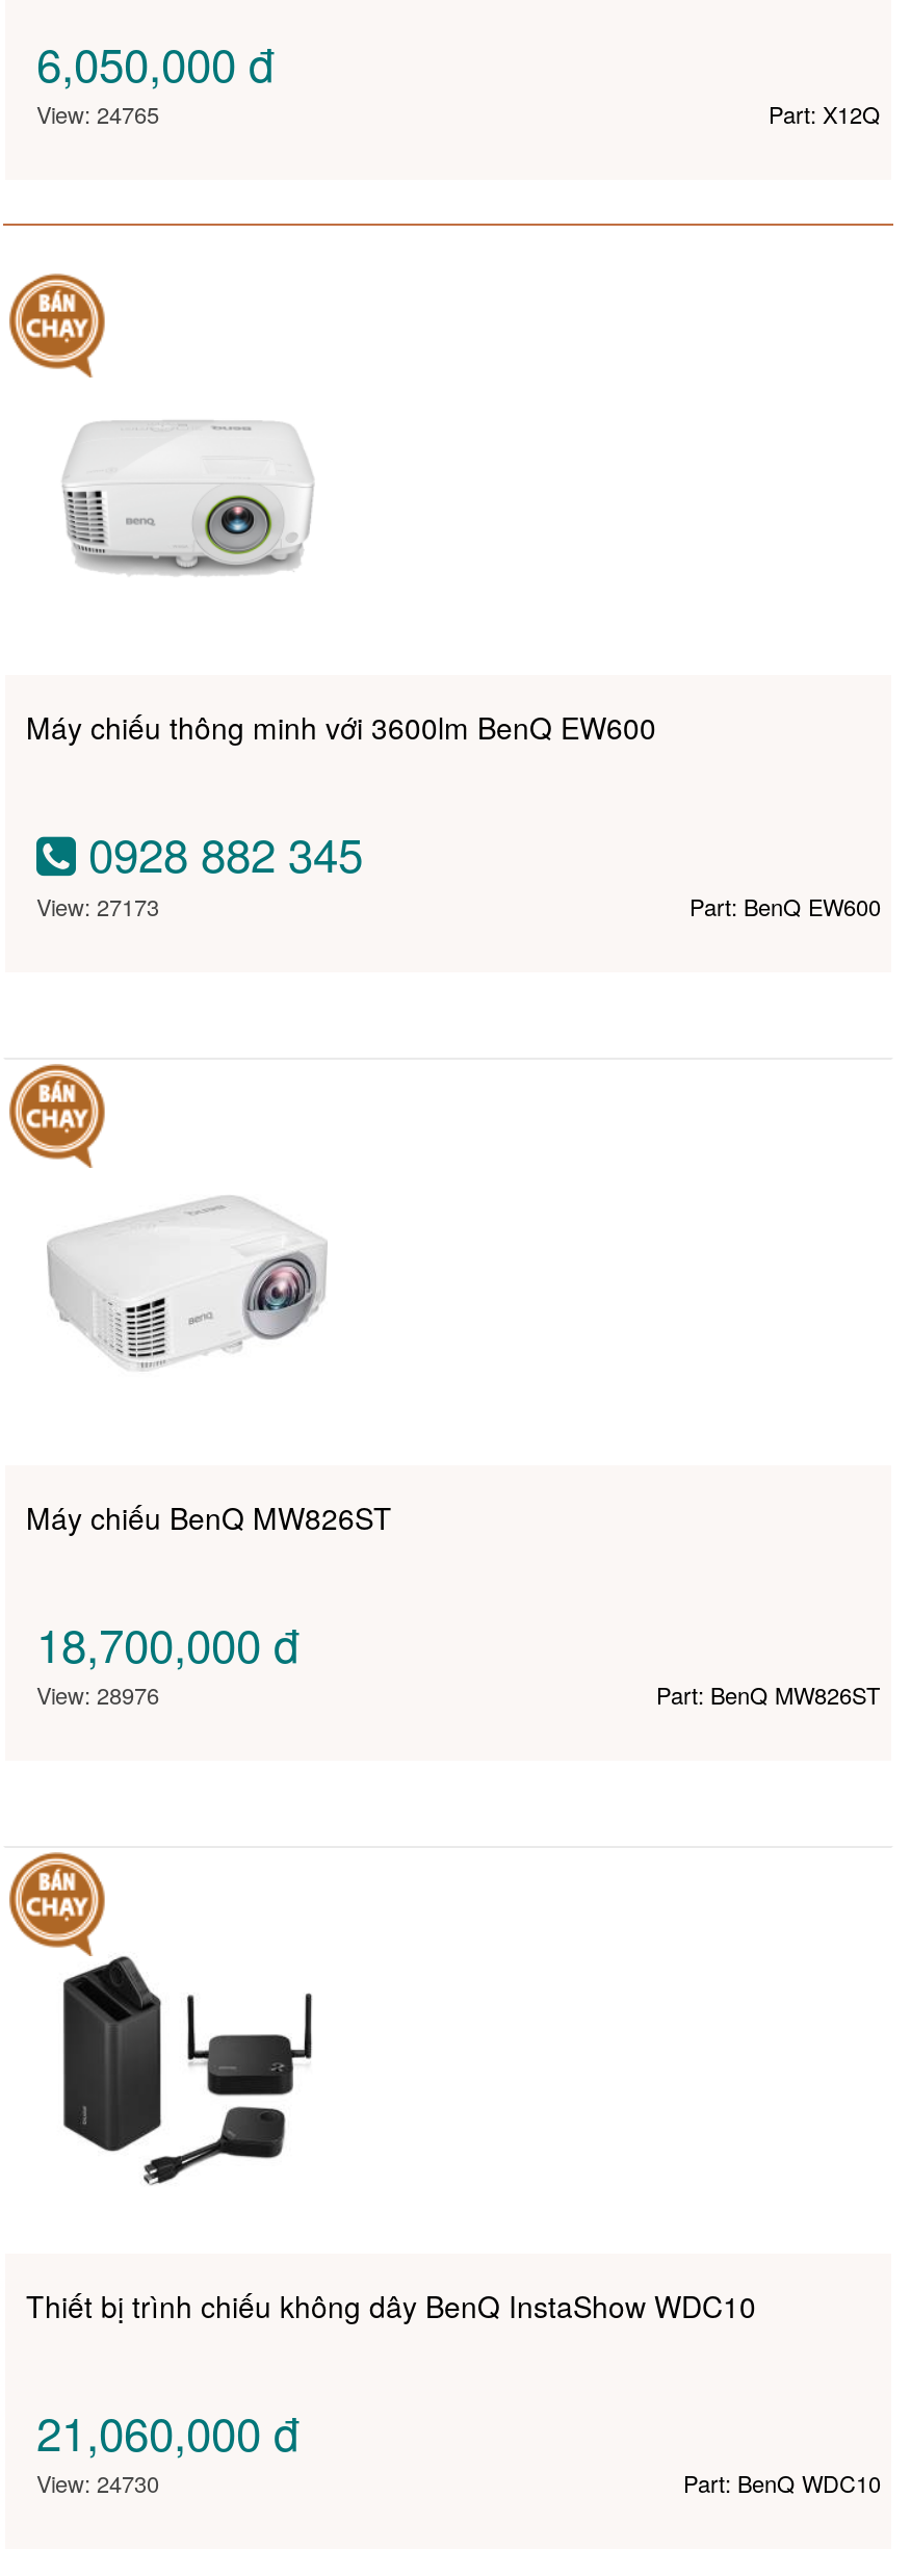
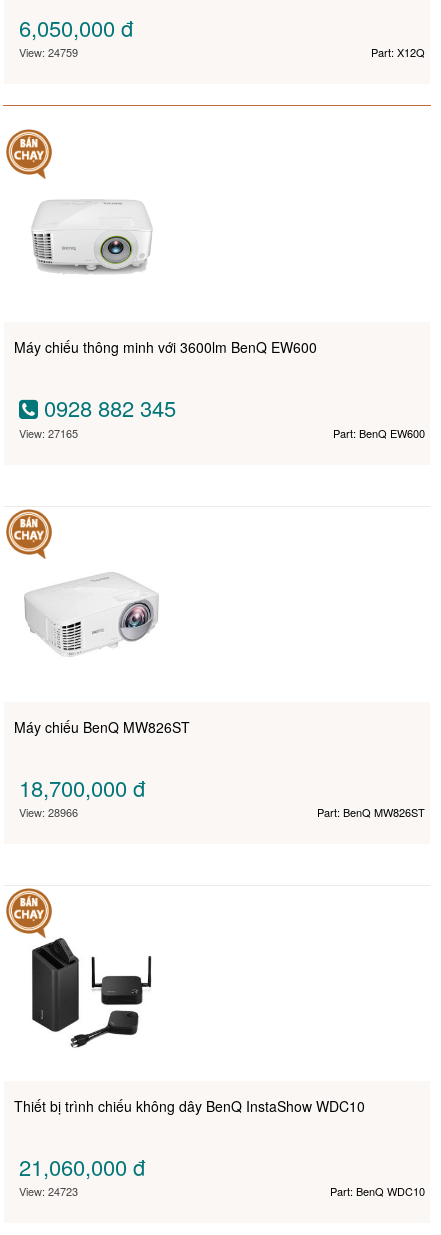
- View: 24765
+ View: 24759

- View: 27173
+ View: 27165

- View: 28976
+ View: 28966

- View: 24730
+ View: 24723
